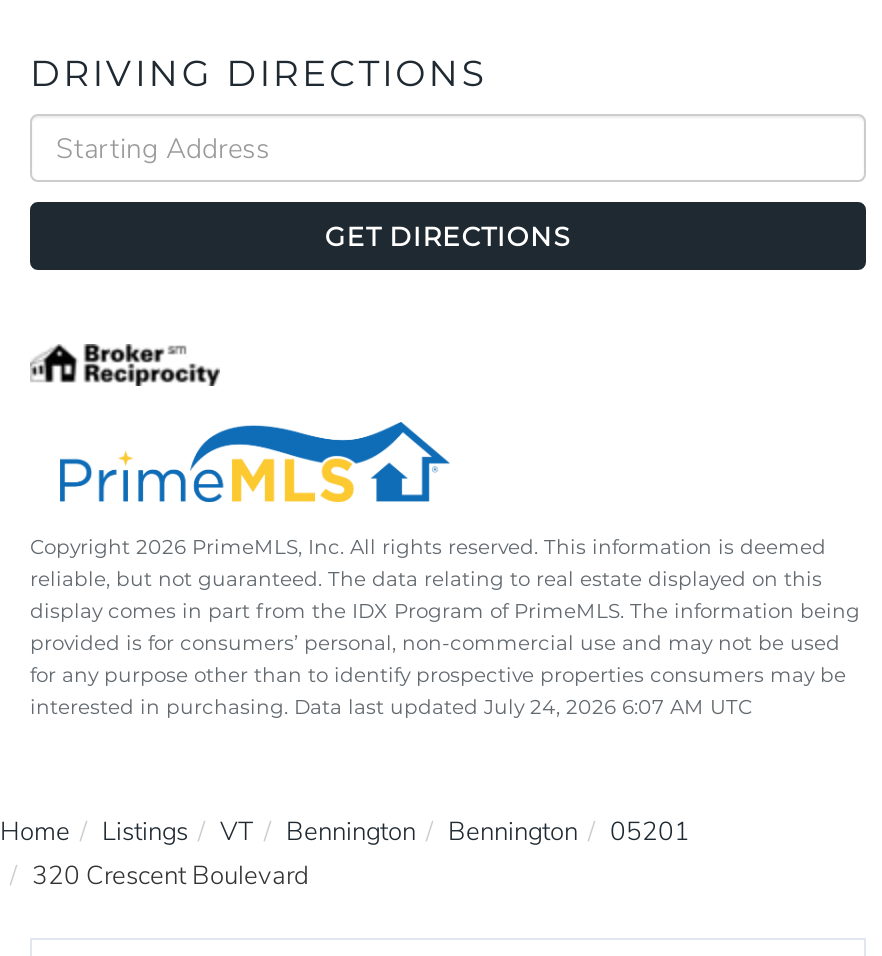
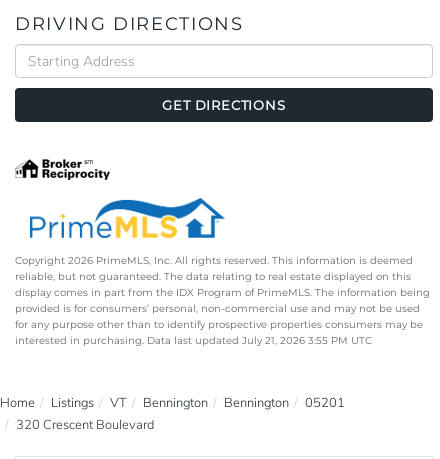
- interested in purchasing. Data last updated July 24, 2026 6:07 AM UTC
+ interested in purchasing. Data last updated July 21, 2026 3:55 PM UTC
